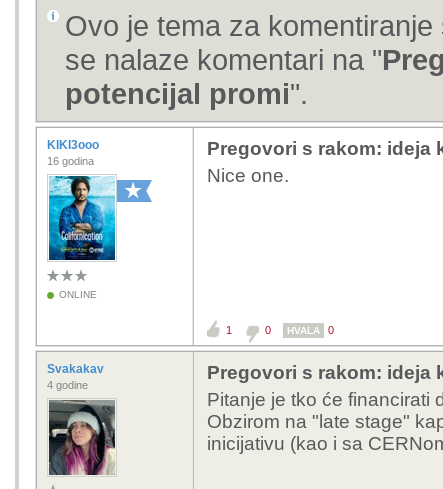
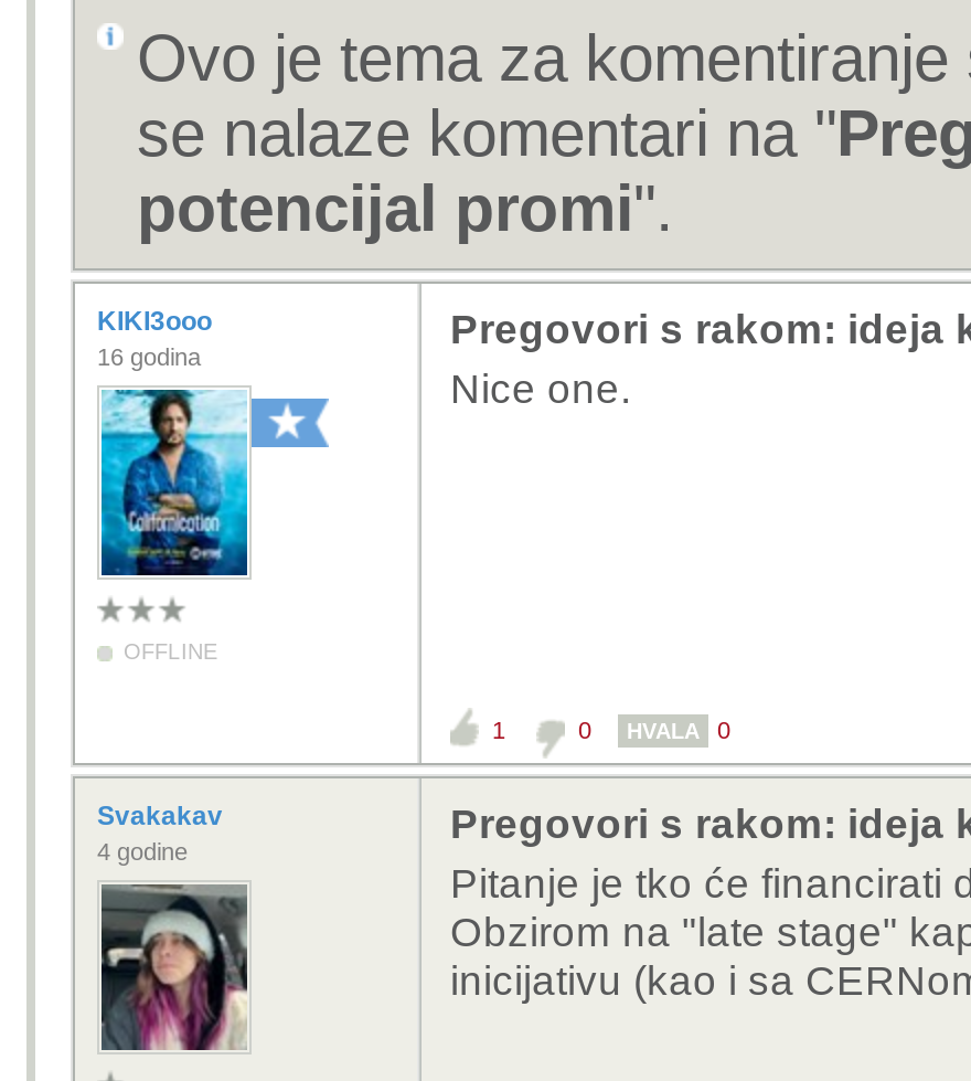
- ONLINE
+ OFFLINE
